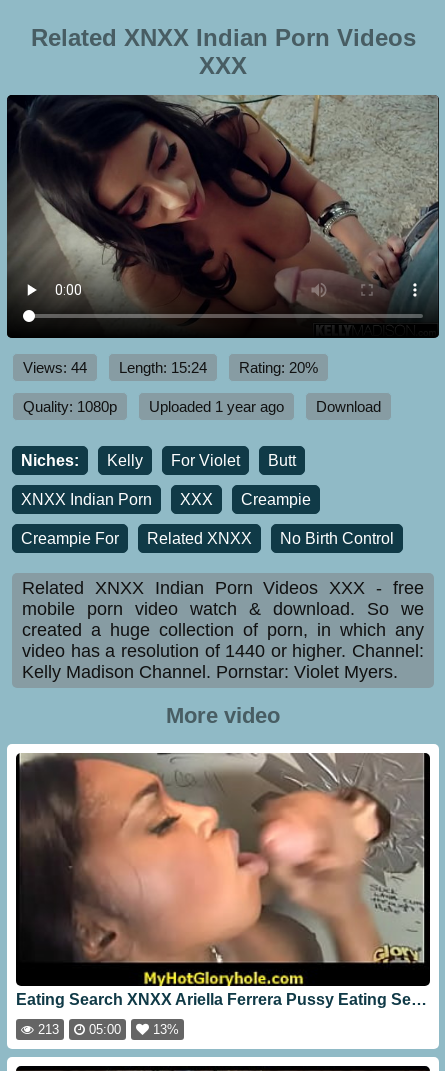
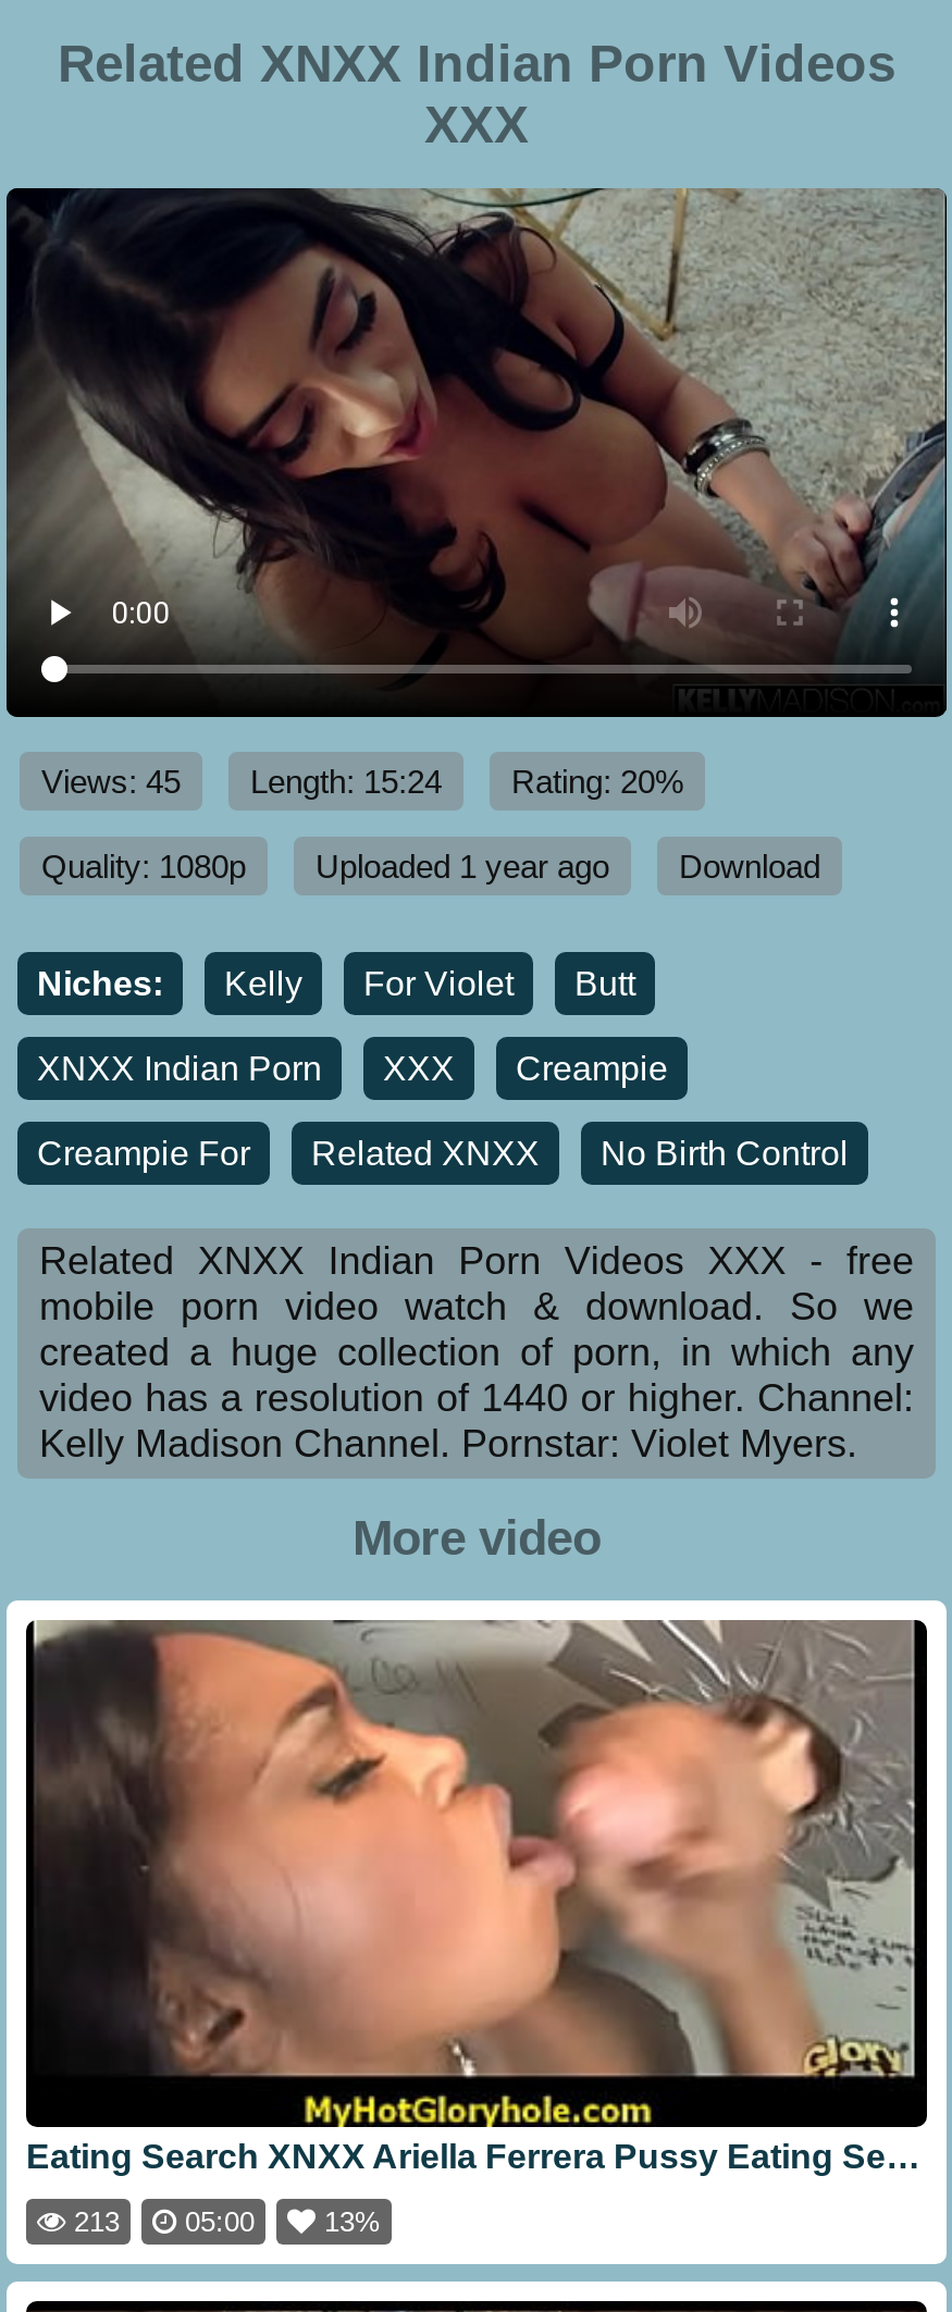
- Views: 44 Length: 15:24 Rating: 20%
+ Views: 45 Length: 15:24 Rating: 20%
